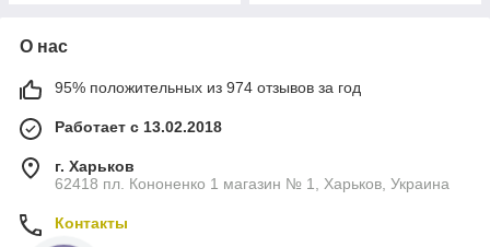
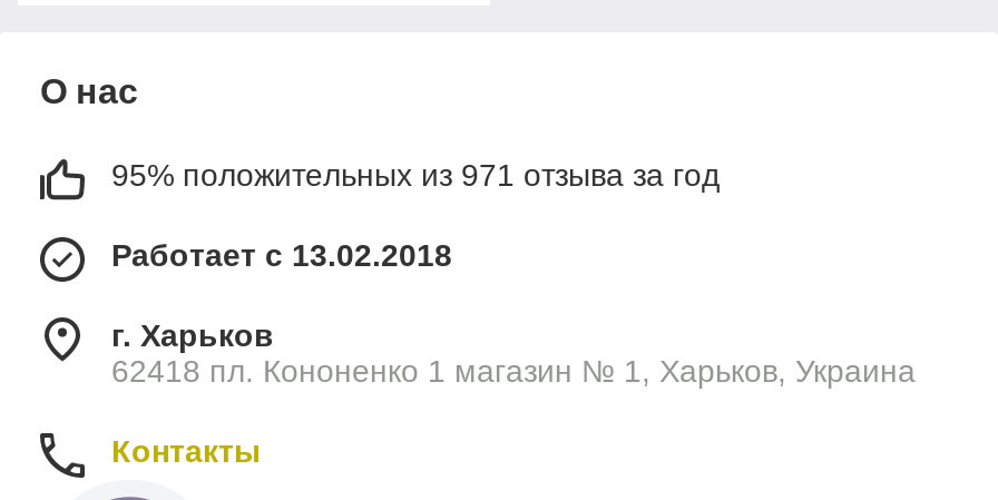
- 95% положительных из 974 отзывов за год
+ 95% положительных из 971 отзыва за год
